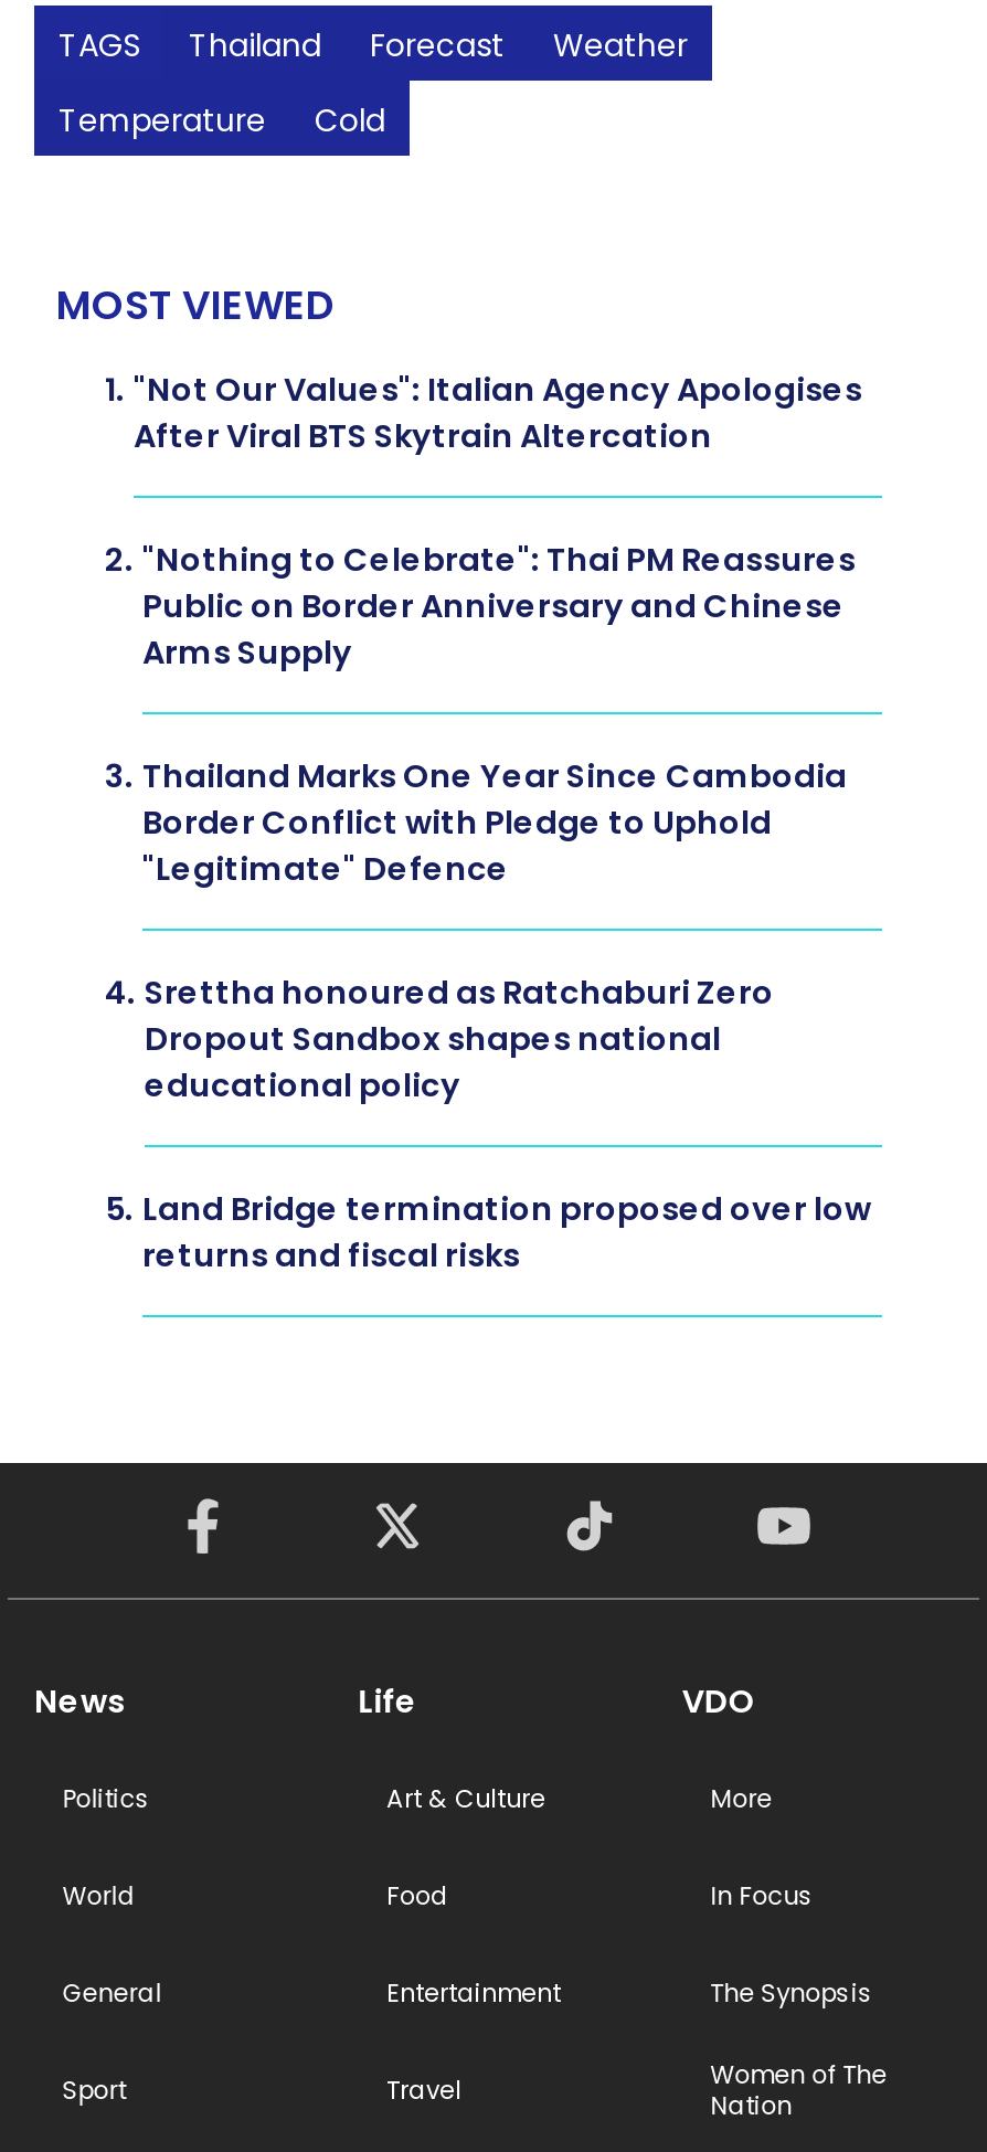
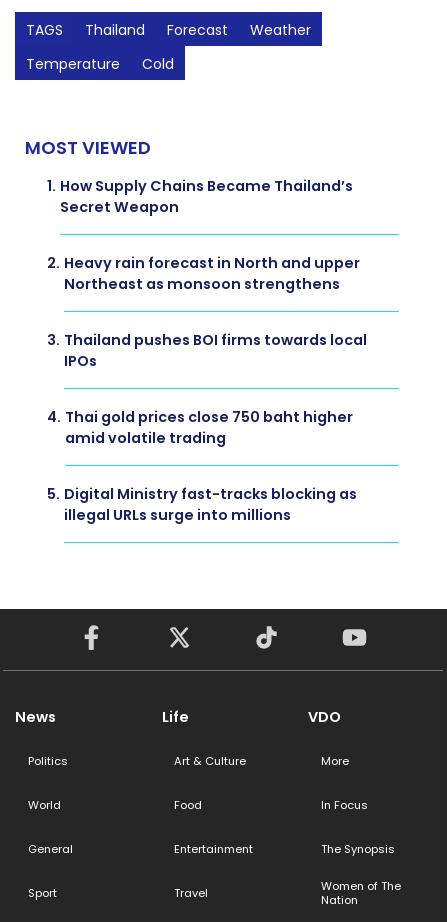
- 1. "Not Our Values": Italian Agency Apologises
- After Viral BTS Skytrain Altercation
+ 1. How Supply Chains Became Thailand’s
+ Secret Weapon

- 2. "Nothing to Celebrate": Thai PM Reassures
- Public on Border Anniversary and Chinese
- Arms Supply
+ 2. Heavy rain forecast in North and upper
+ Northeast as monsoon strengthens

- 3. Thailand Marks One Year Since Cambodia
- Border Conflict with Pledge to Uphold
- "Legitimate" Defence
+ 3. Thailand pushes BOI firms towards local
+ IPOs

- 4. Srettha honoured as Ratchaburi Zero
- Dropout Sandbox shapes national
- educational policy
+ 4. Thai gold prices close 750 baht higher
+ amid volatile trading

- 5. Land Bridge termination proposed over low
- returns and fiscal risks
+ 5. Digital Ministry fast-tracks blocking as
+ illegal URLs surge into millions
